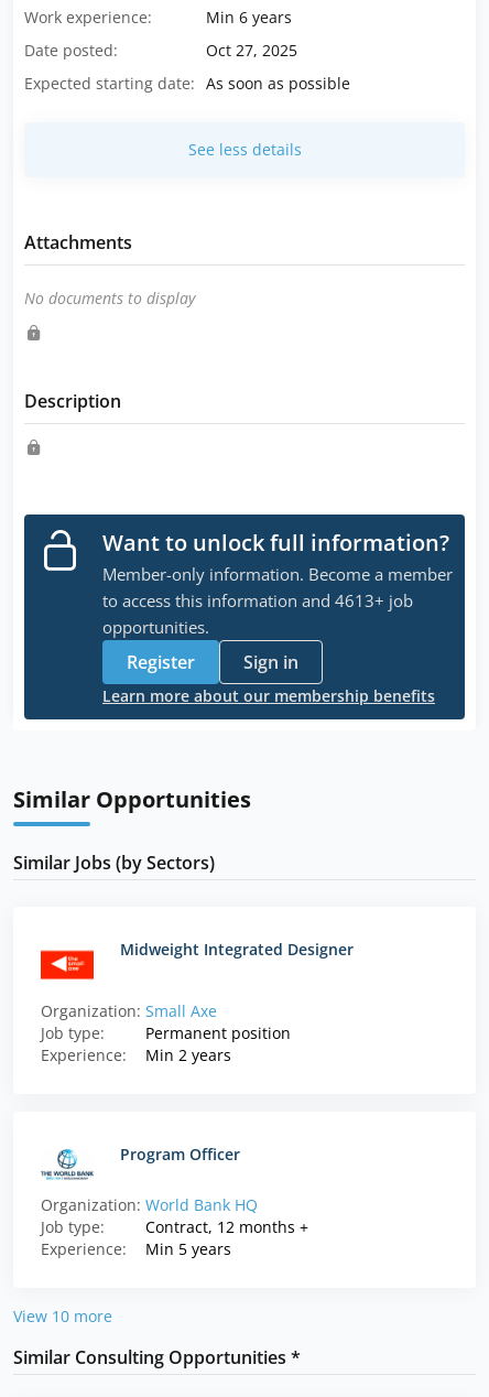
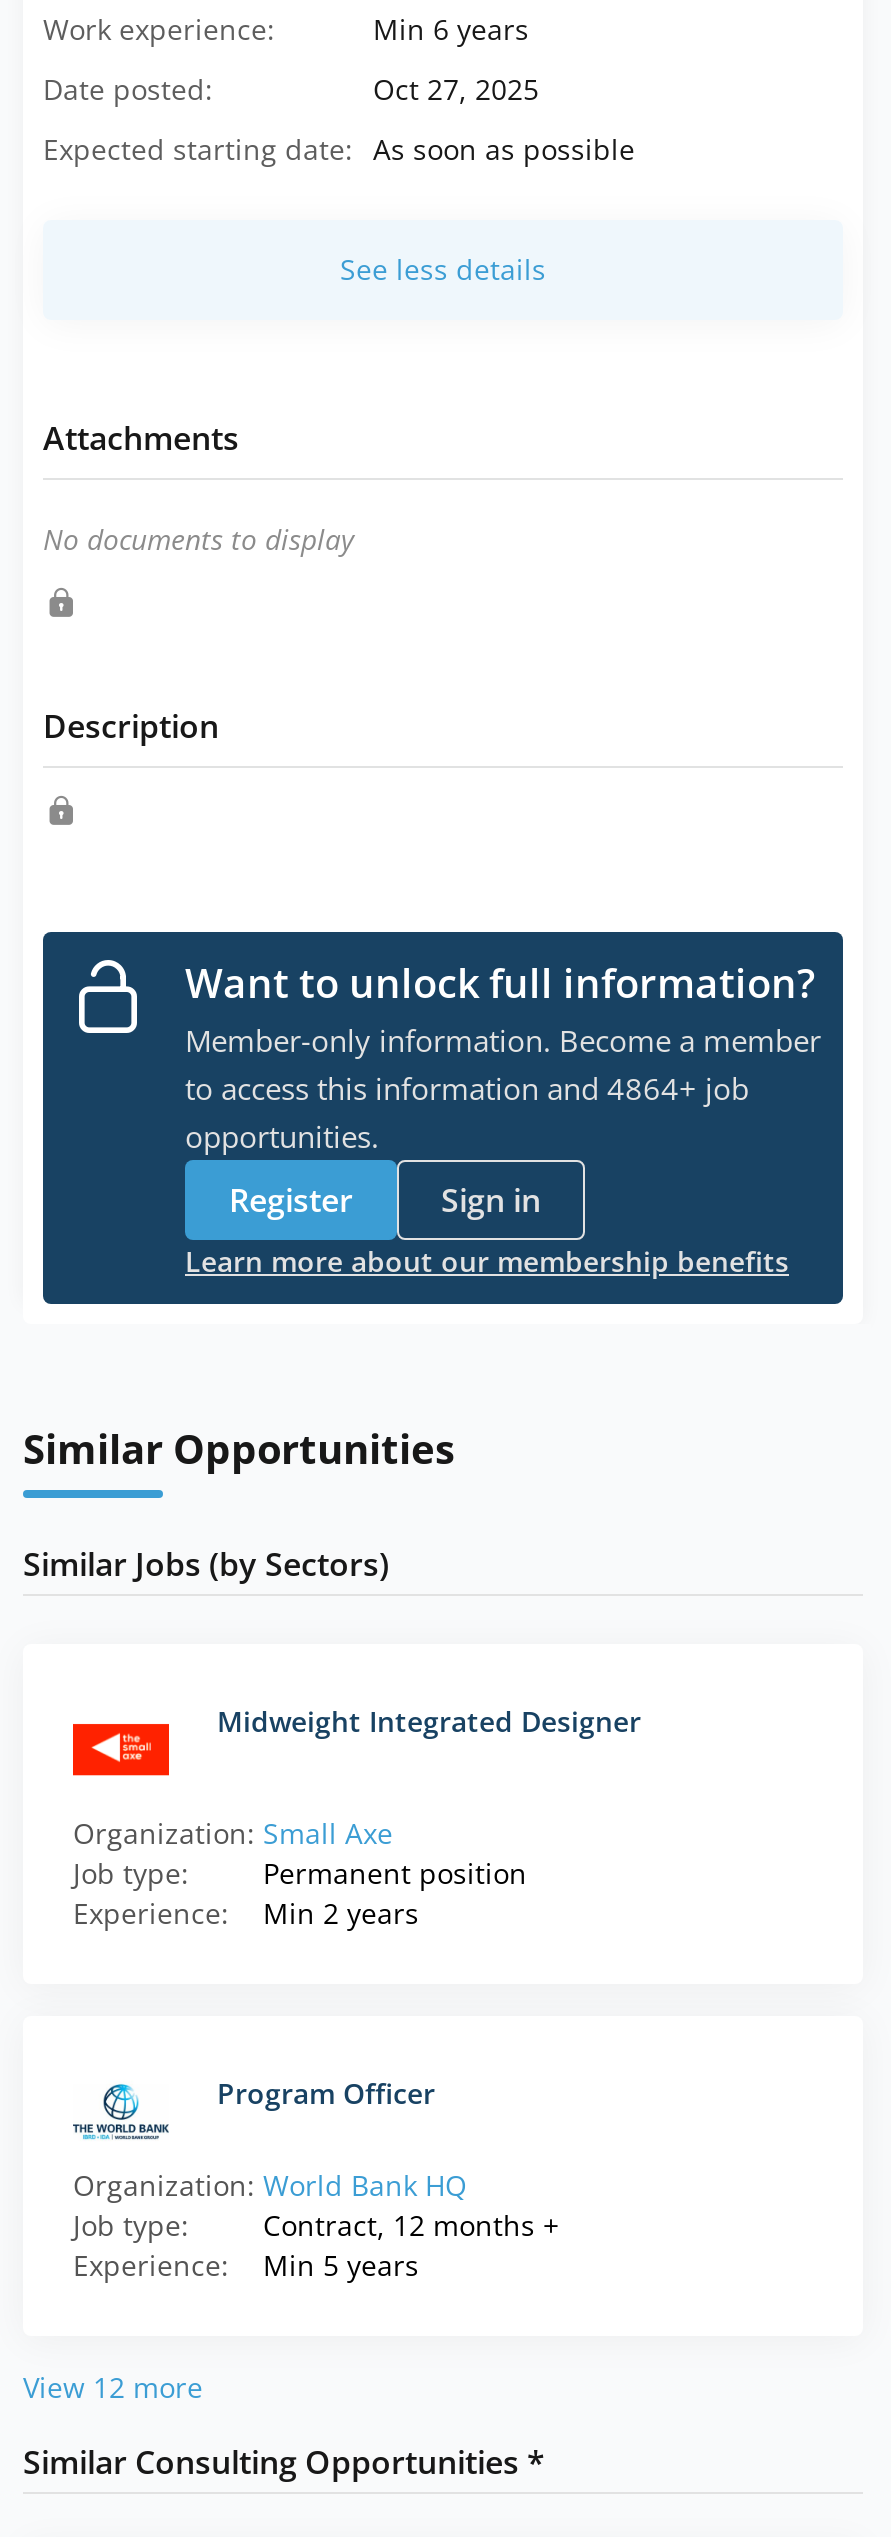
- to access this information and 4613+ job
+ to access this information and 4864+ job

- View 10 more
+ View 12 more
